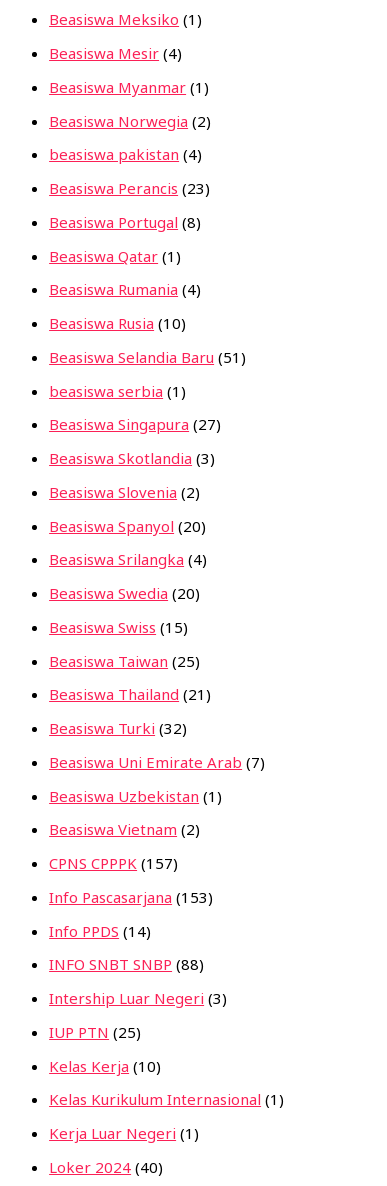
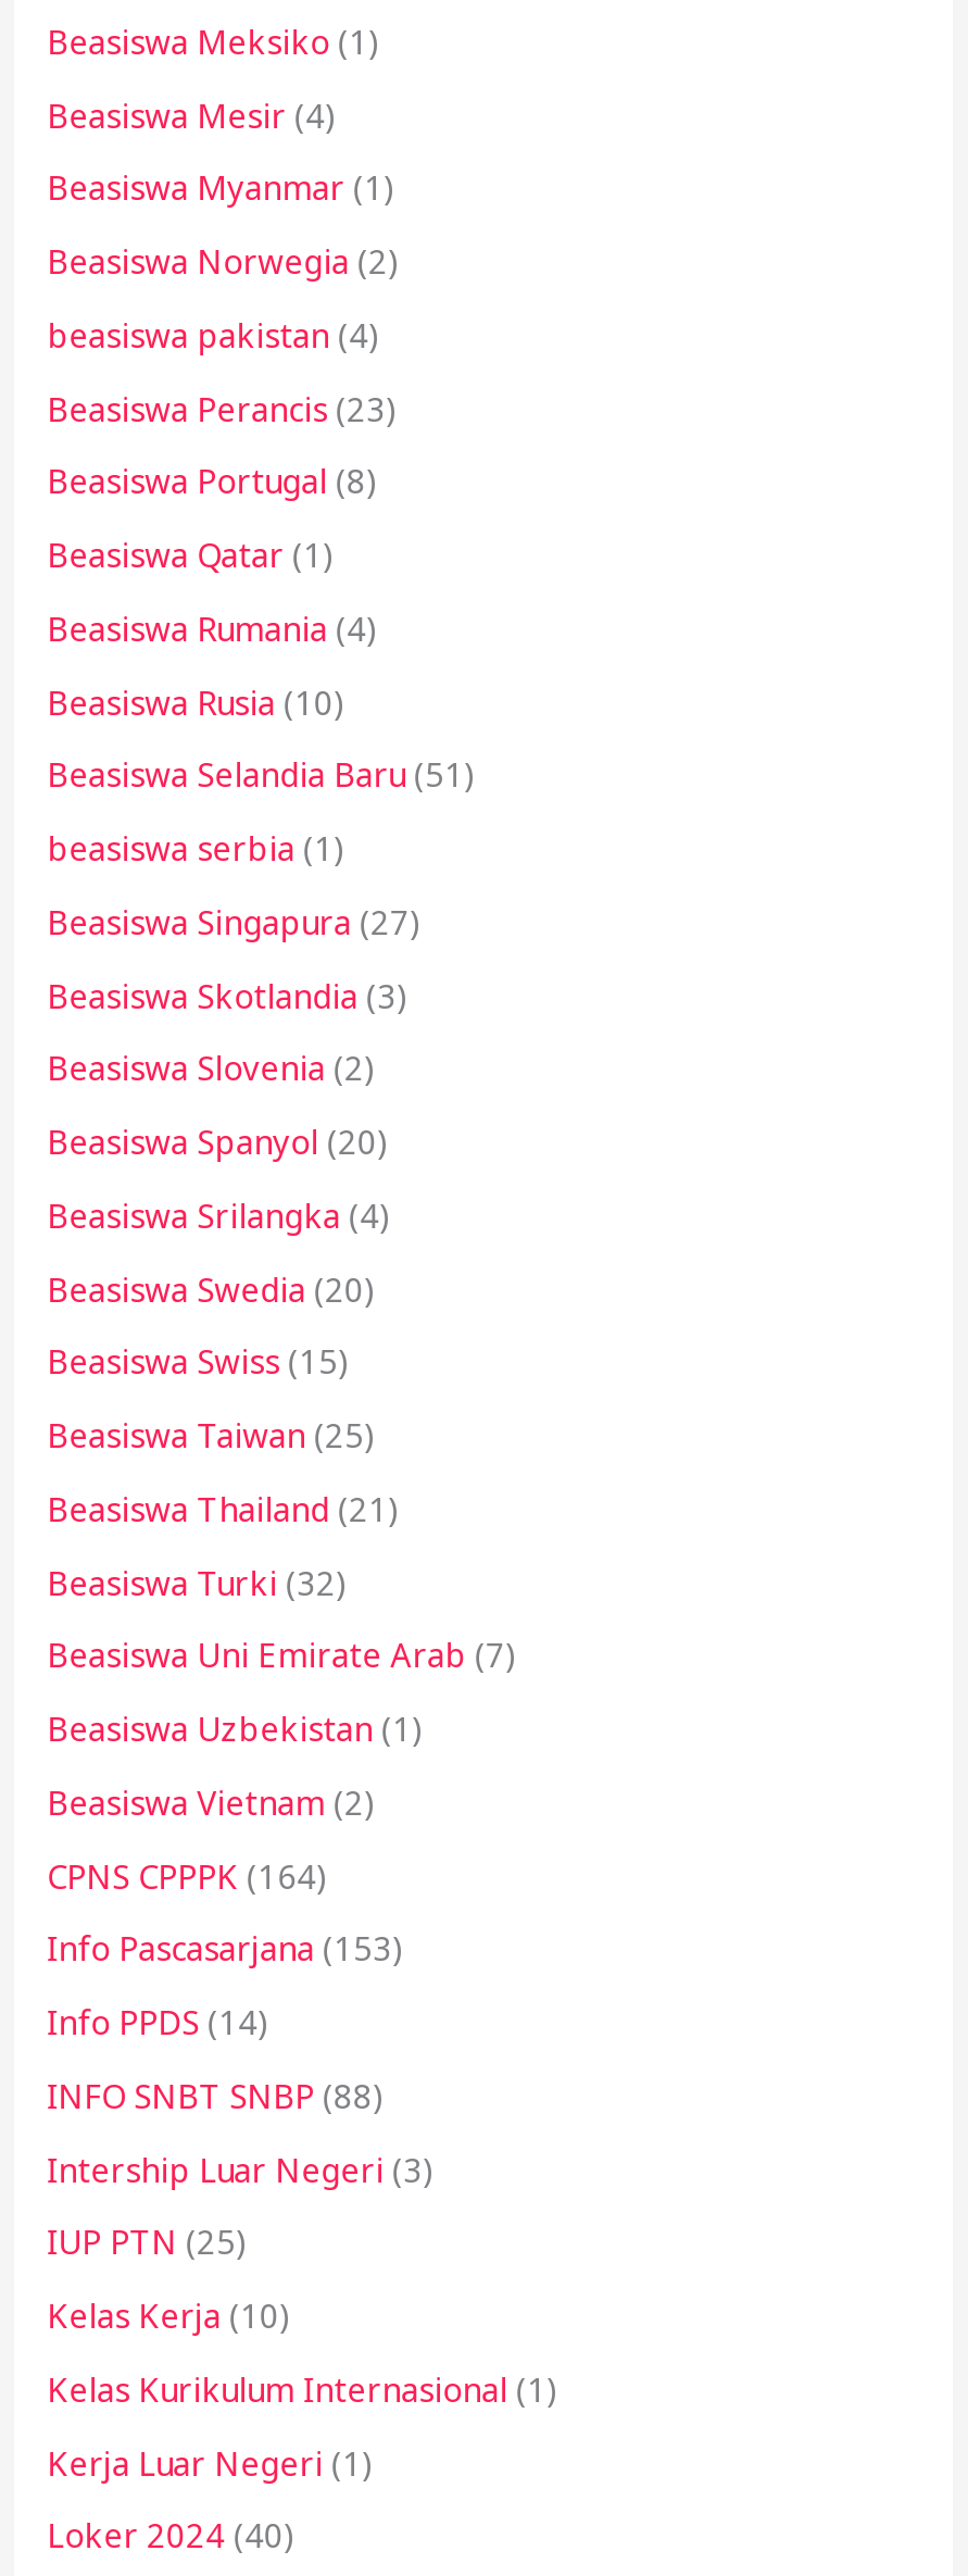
- CPNS CPPPK (157)
+ CPNS CPPPK (164)
